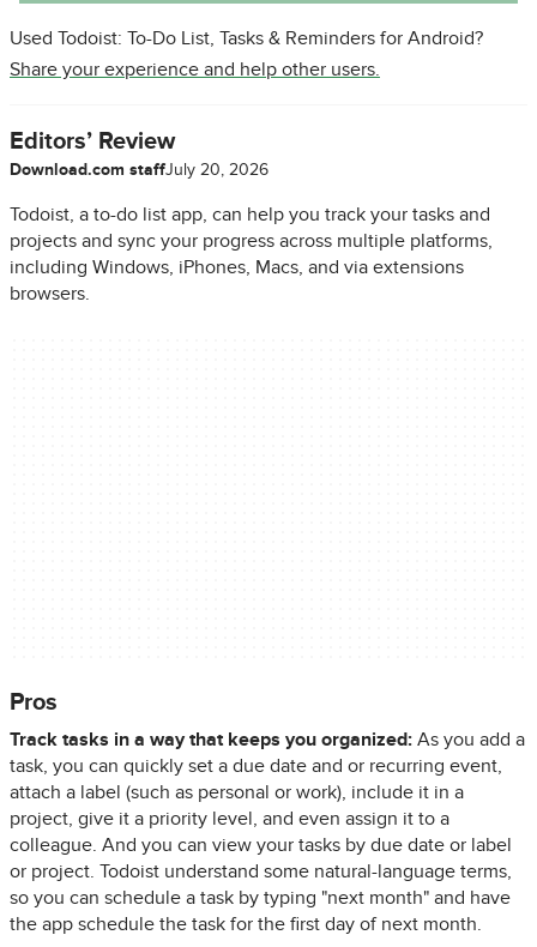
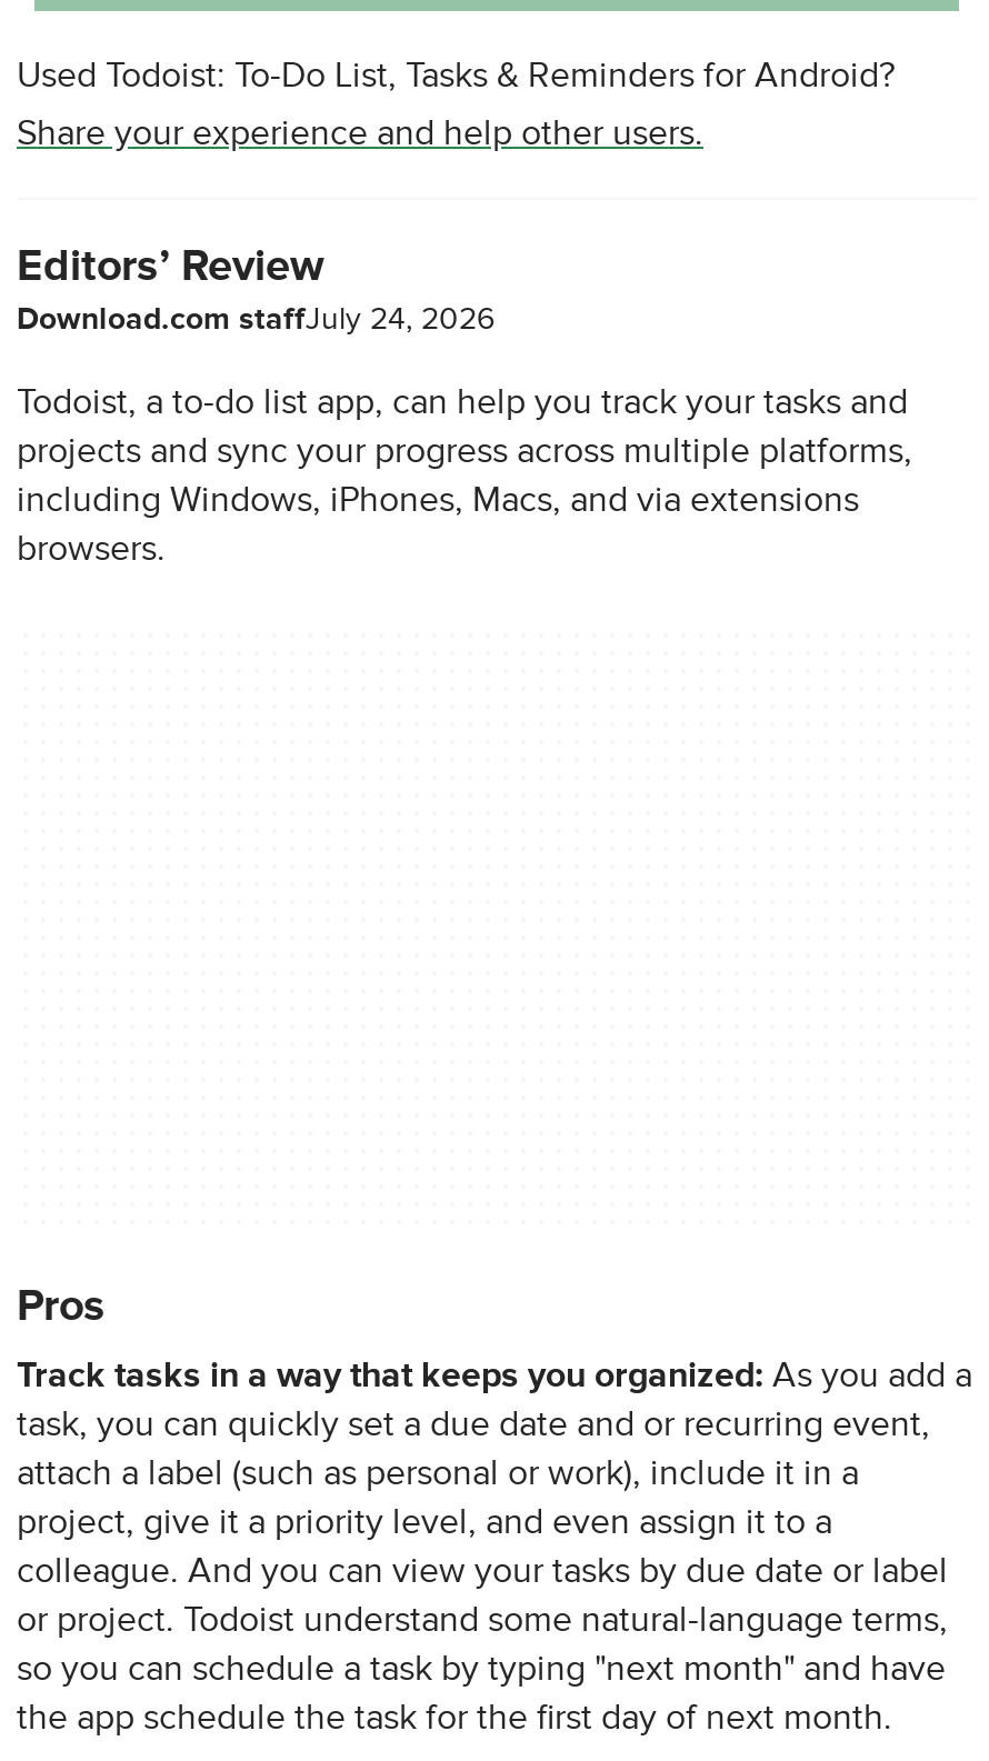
- Download.com staffJuly 20, 2026
+ Download.com staffJuly 24, 2026
